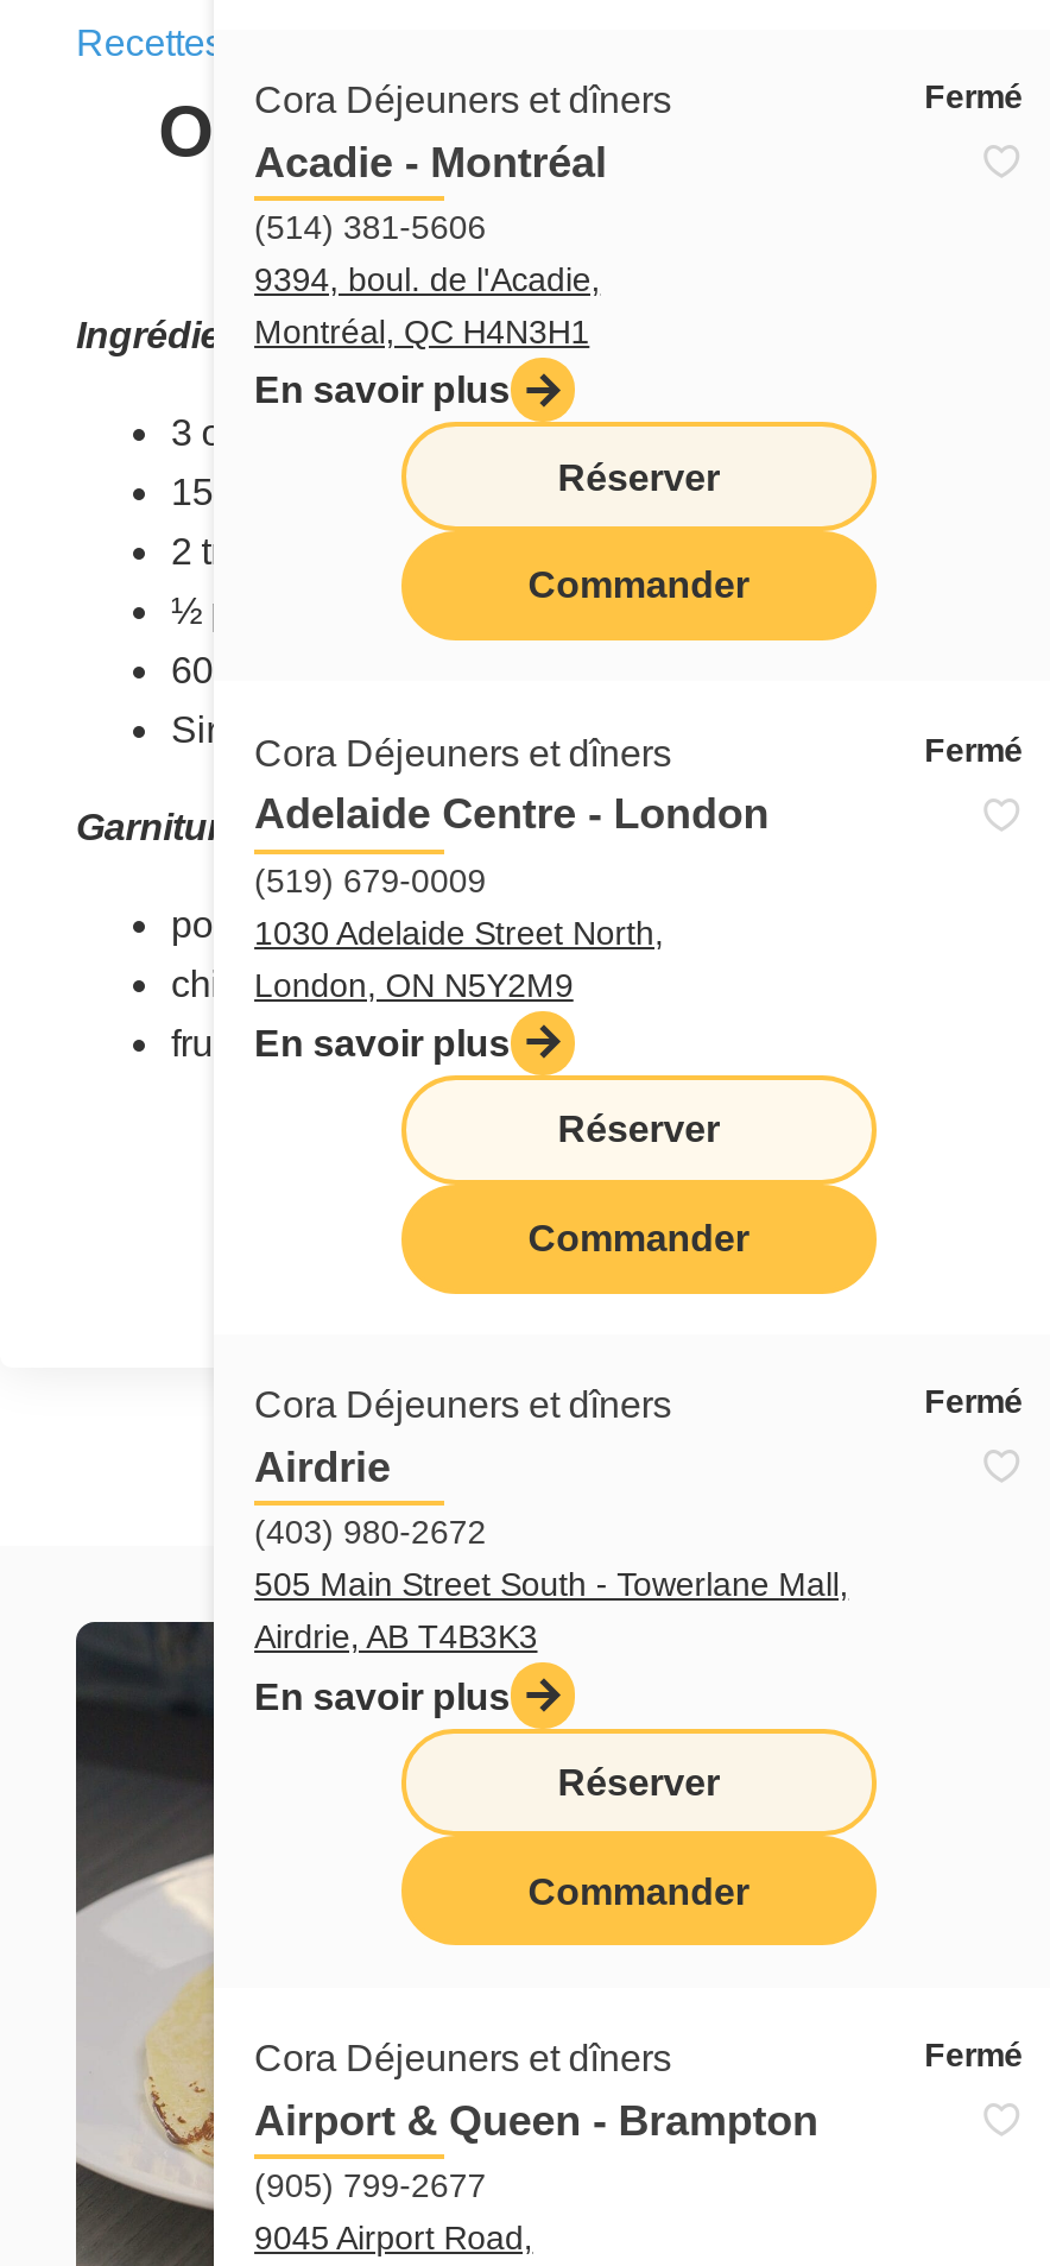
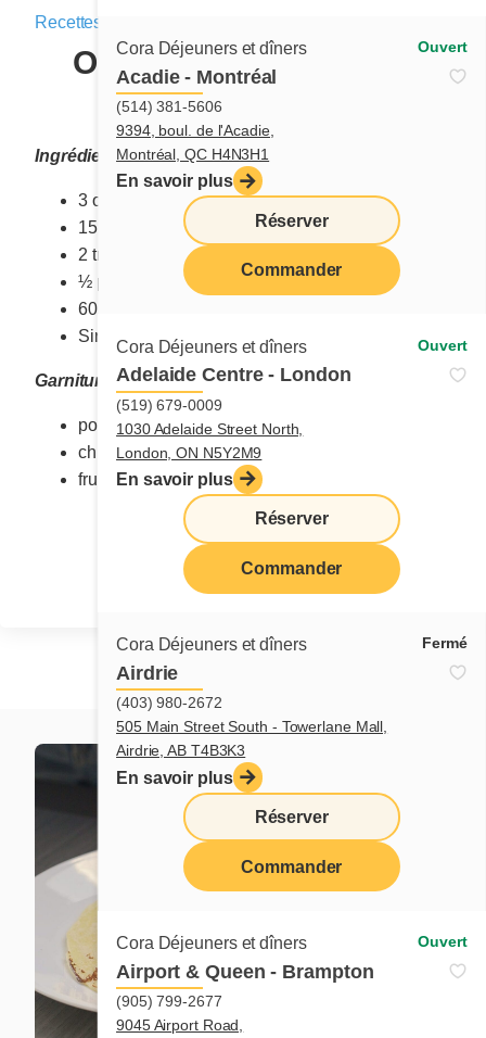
- Fermé
+ Ouvert

- Fermé
+ Ouvert

- Fermé
+ Ouvert
